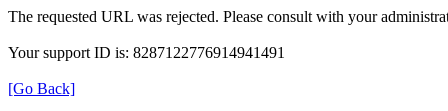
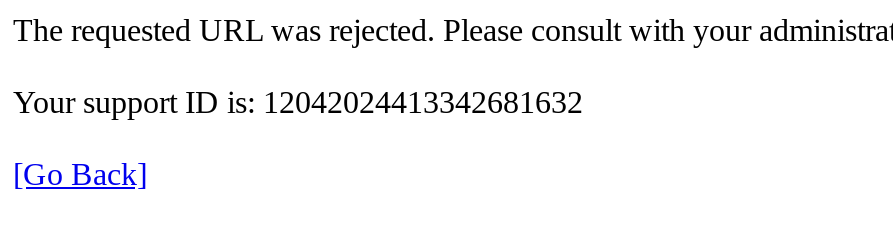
- Your support ID is: 8287122776914941491
+ Your support ID is: 12042024413342681632
